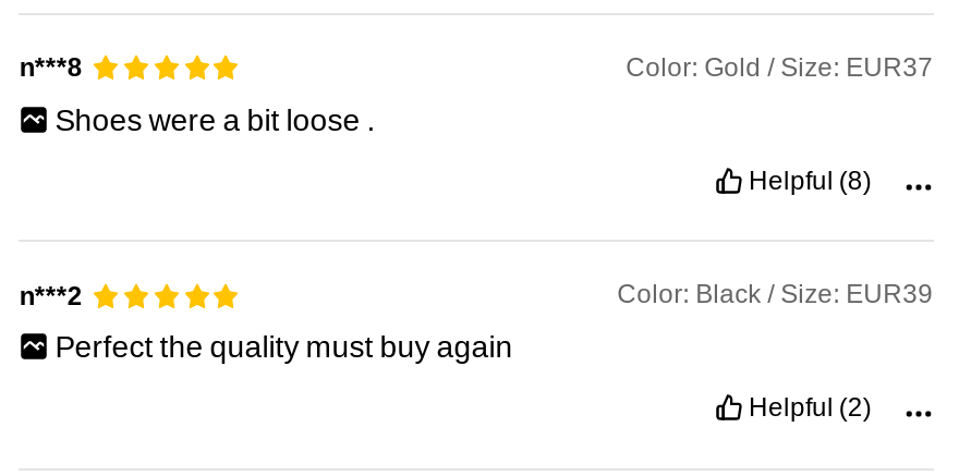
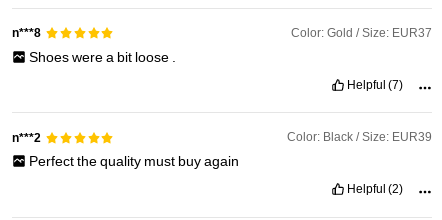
- Helpful (8)
+ Helpful (7)
